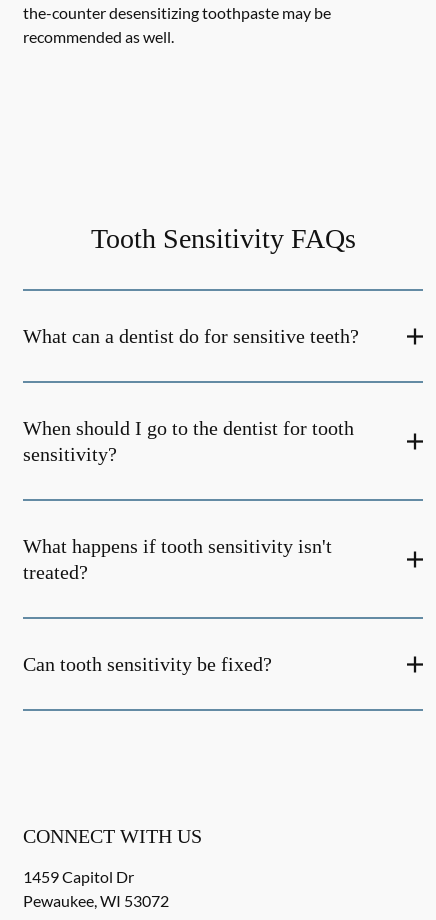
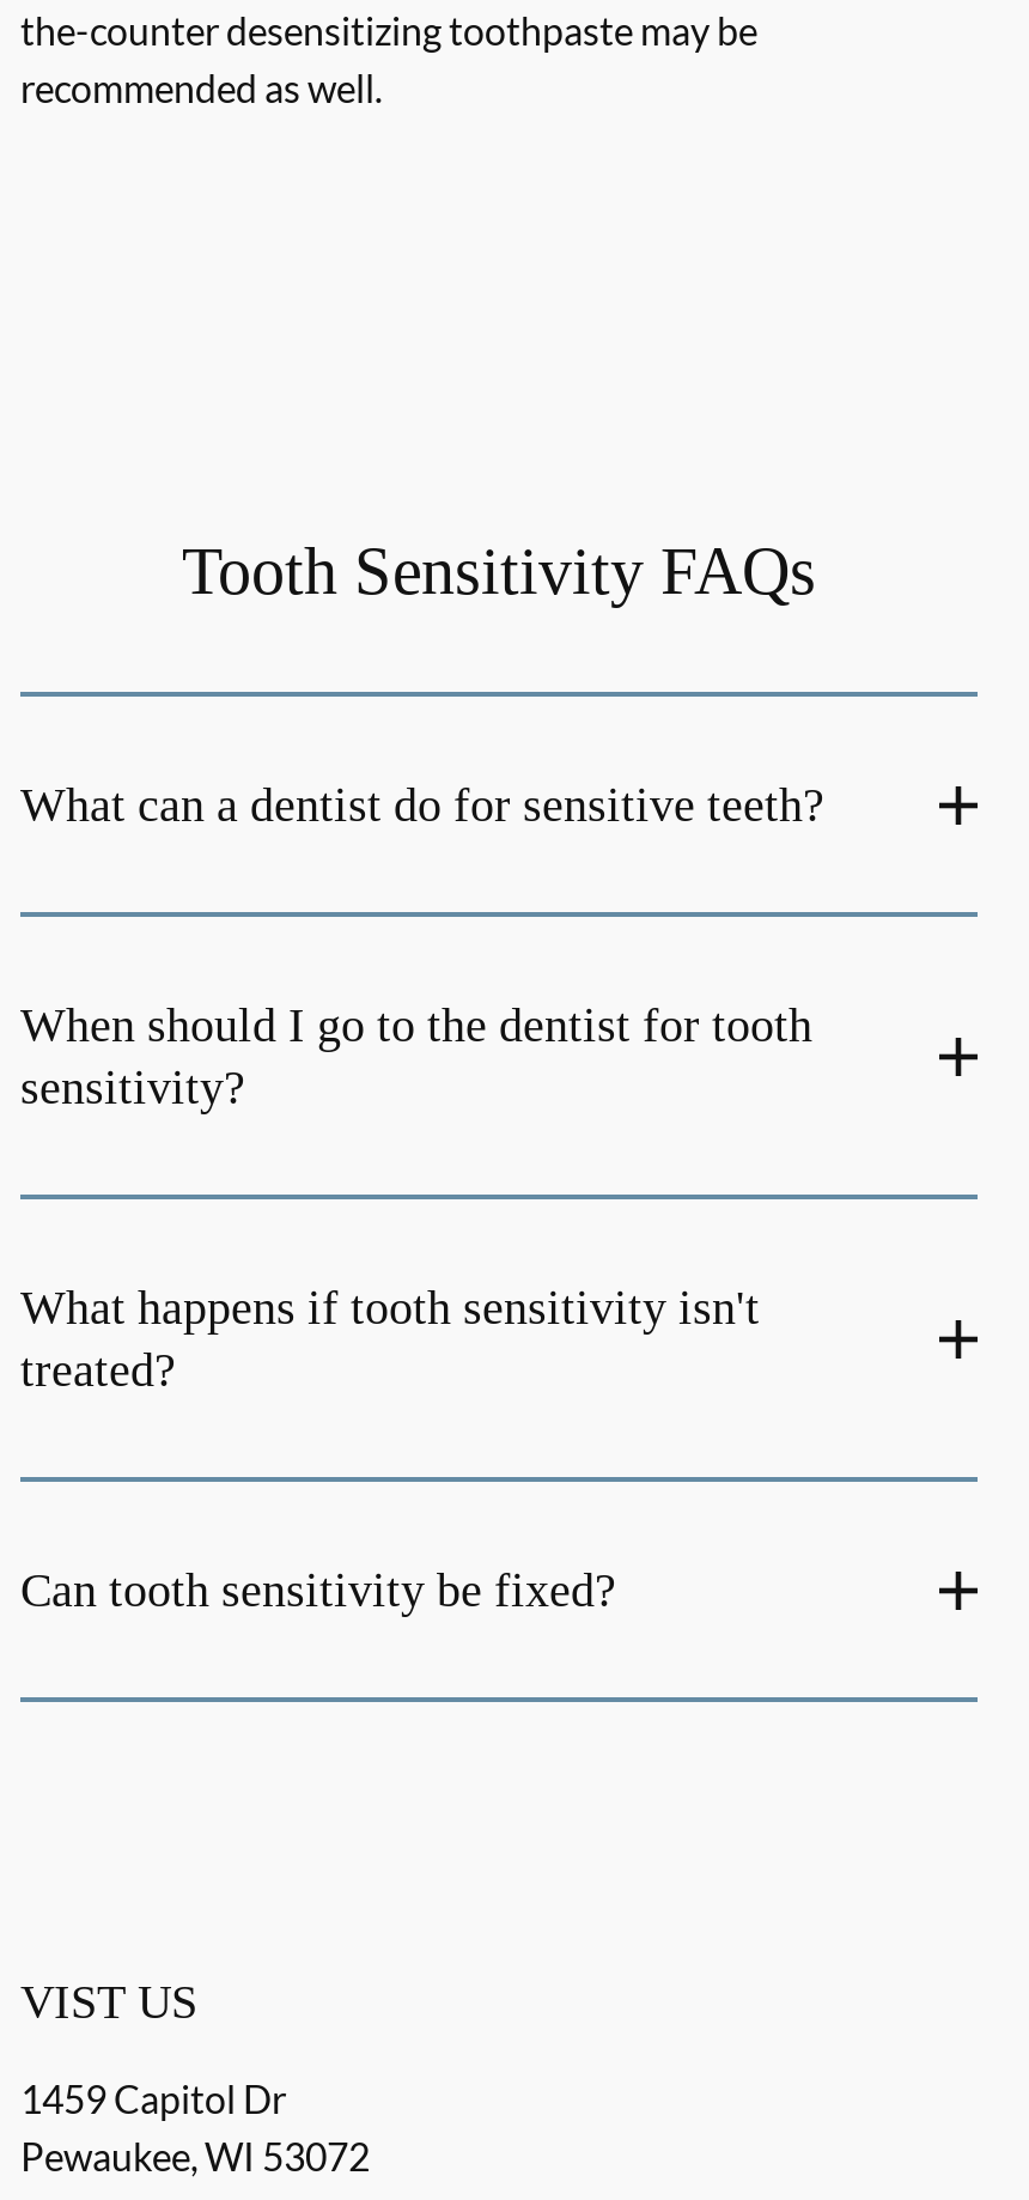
- CONNECT WITH US
+ VIST US
